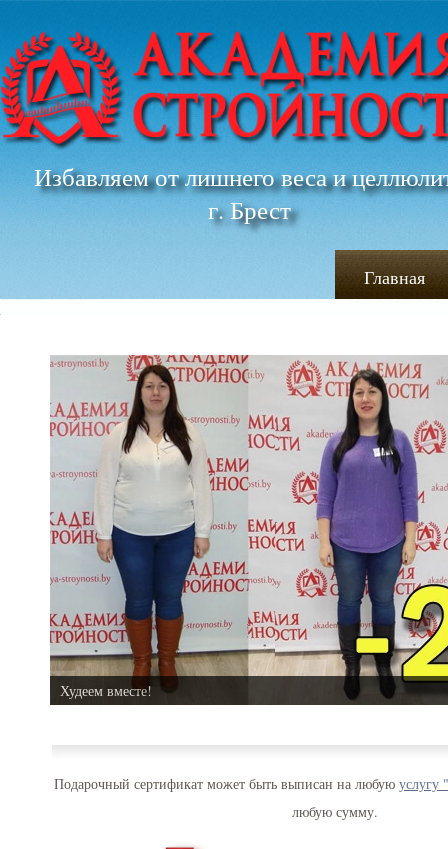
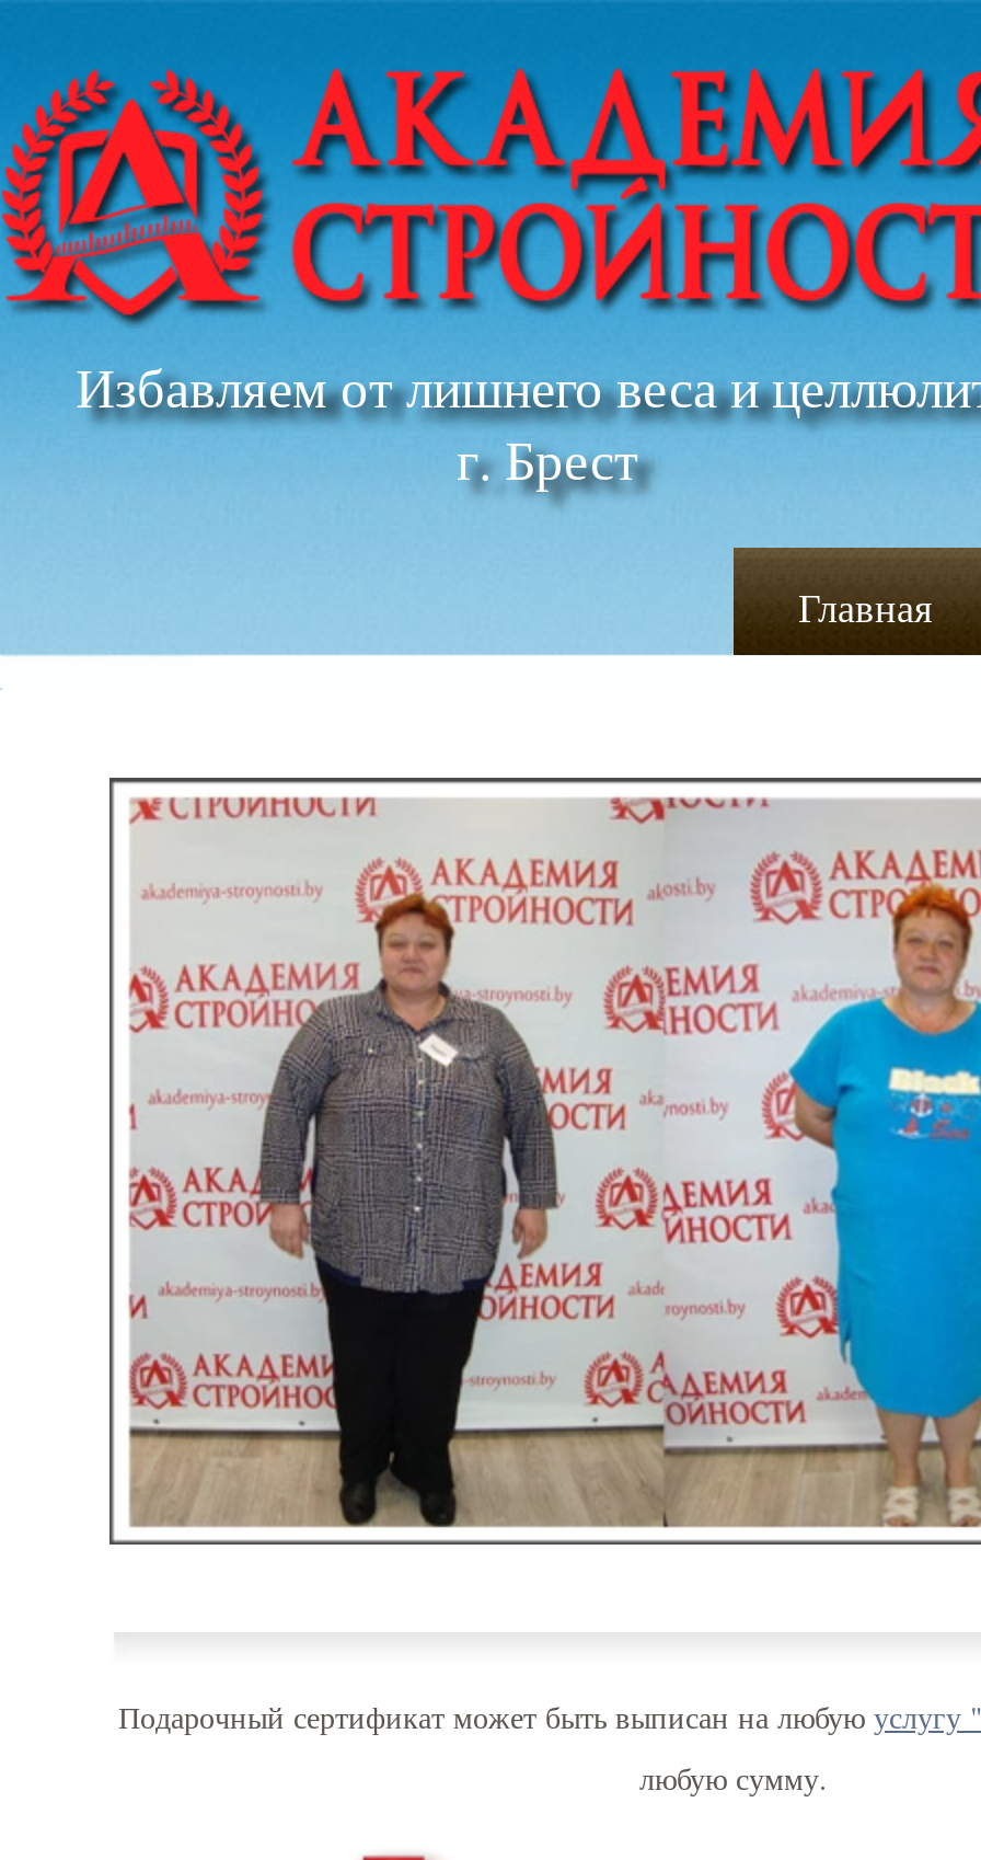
- [image]
+ [image]

- Худеем вместе!
